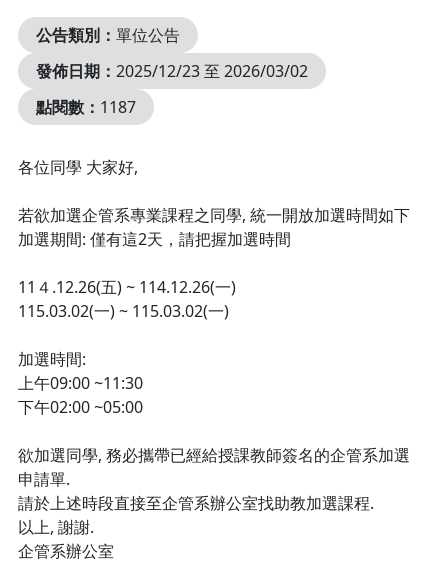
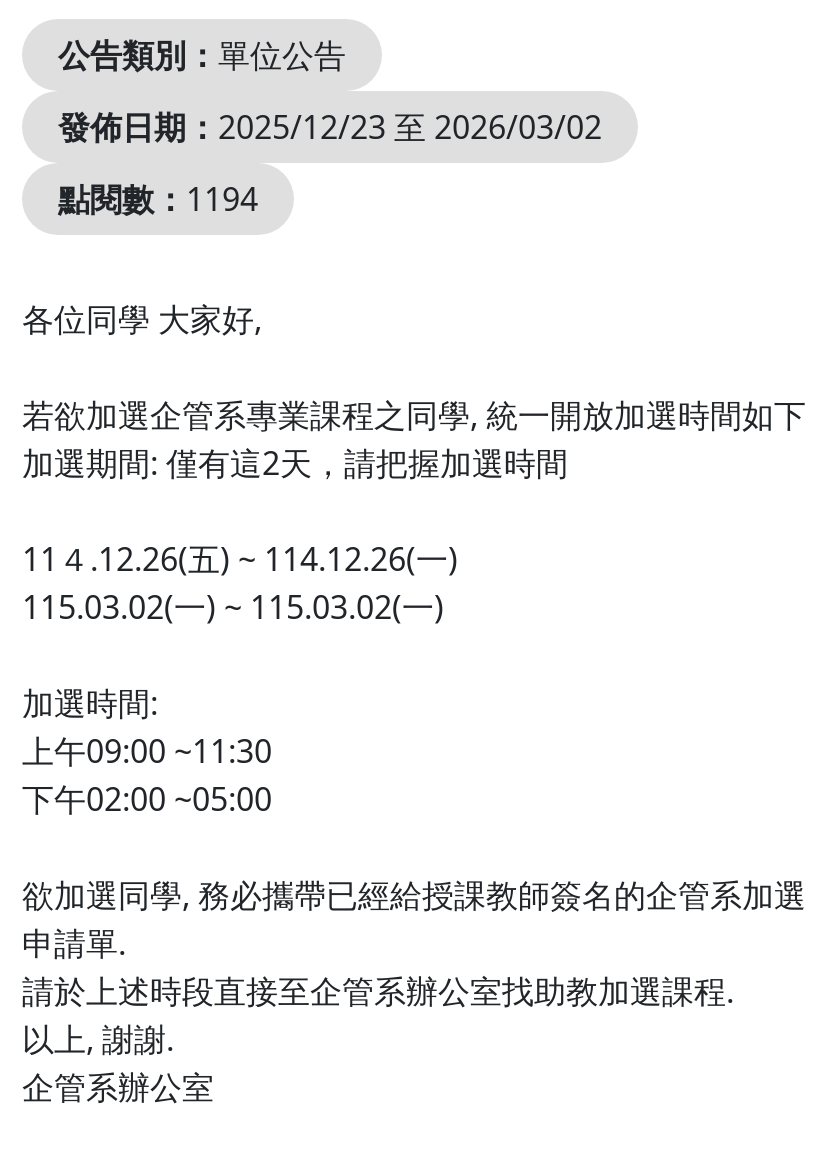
- 點閱數：1187
+ 點閱數：1194
